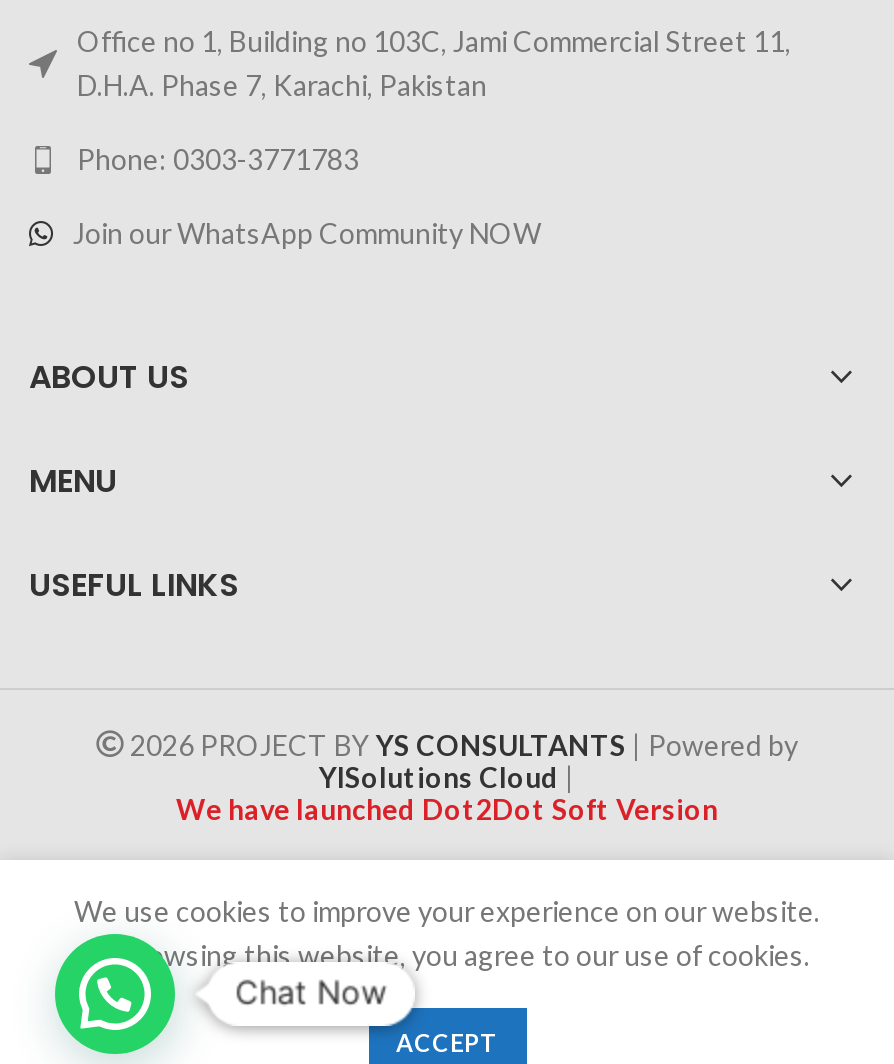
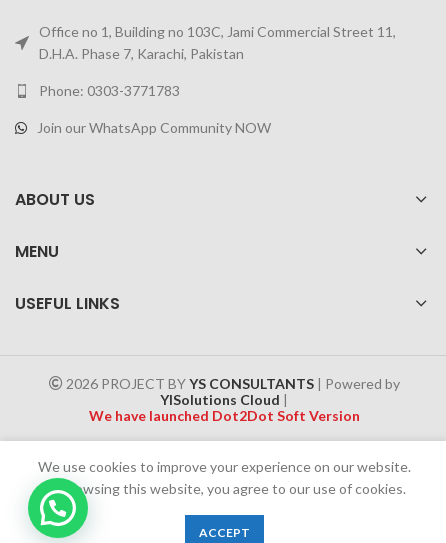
- Chat Now
